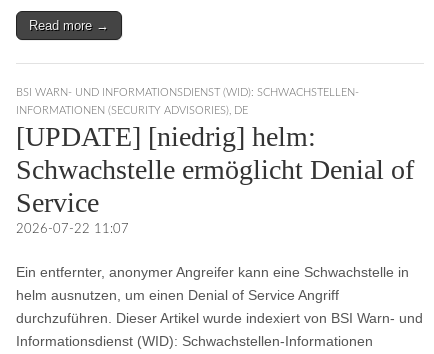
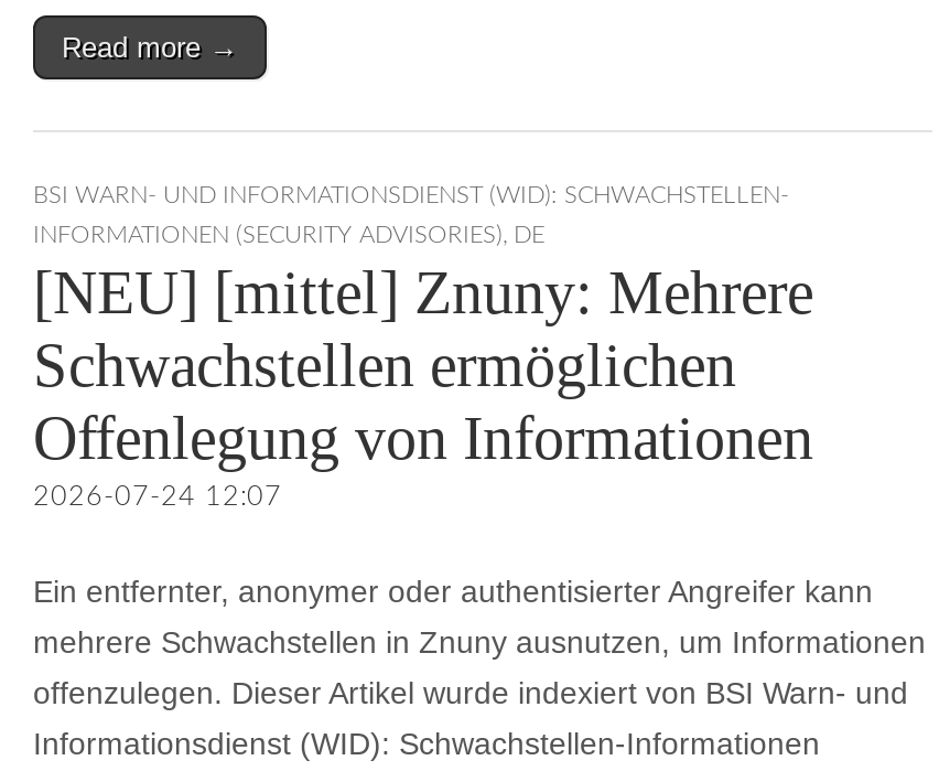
- [UPDATE] [niedrig] helm:
- Schwachstelle ermöglicht Denial of
- Service
- 2026-07-22 11:07
+ [NEU] [mittel] Znuny: Mehrere
+ Schwachstellen ermöglichen
+ Offenlegung von Informationen
+ 2026-07-24 12:07

- Ein entfernter, anonymer Angreifer kann eine Schwachstelle in
- helm ausnutzen, um einen Denial of Service Angriff
- durchzuführen. Dieser Artikel wurde indexiert von BSI Warn- und
+ Ein entfernter, anonymer oder authentisierter Angreifer kann
+ mehrere Schwachstellen in Znuny ausnutzen, um Informationen
+ offenzulegen. Dieser Artikel wurde indexiert von BSI Warn- und
